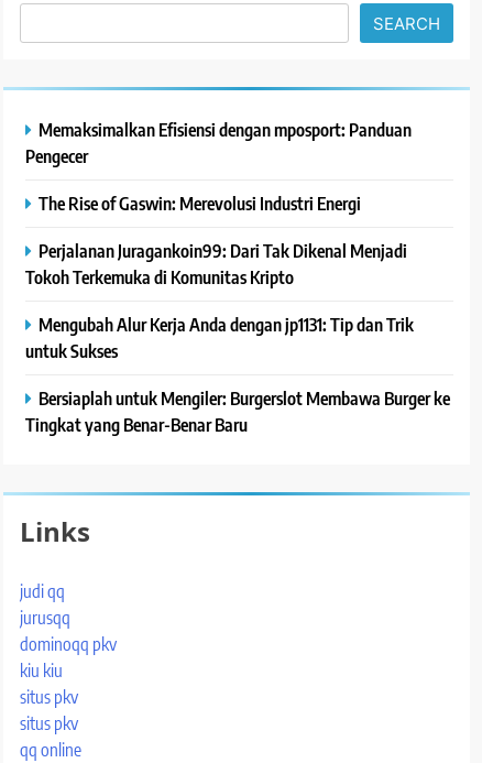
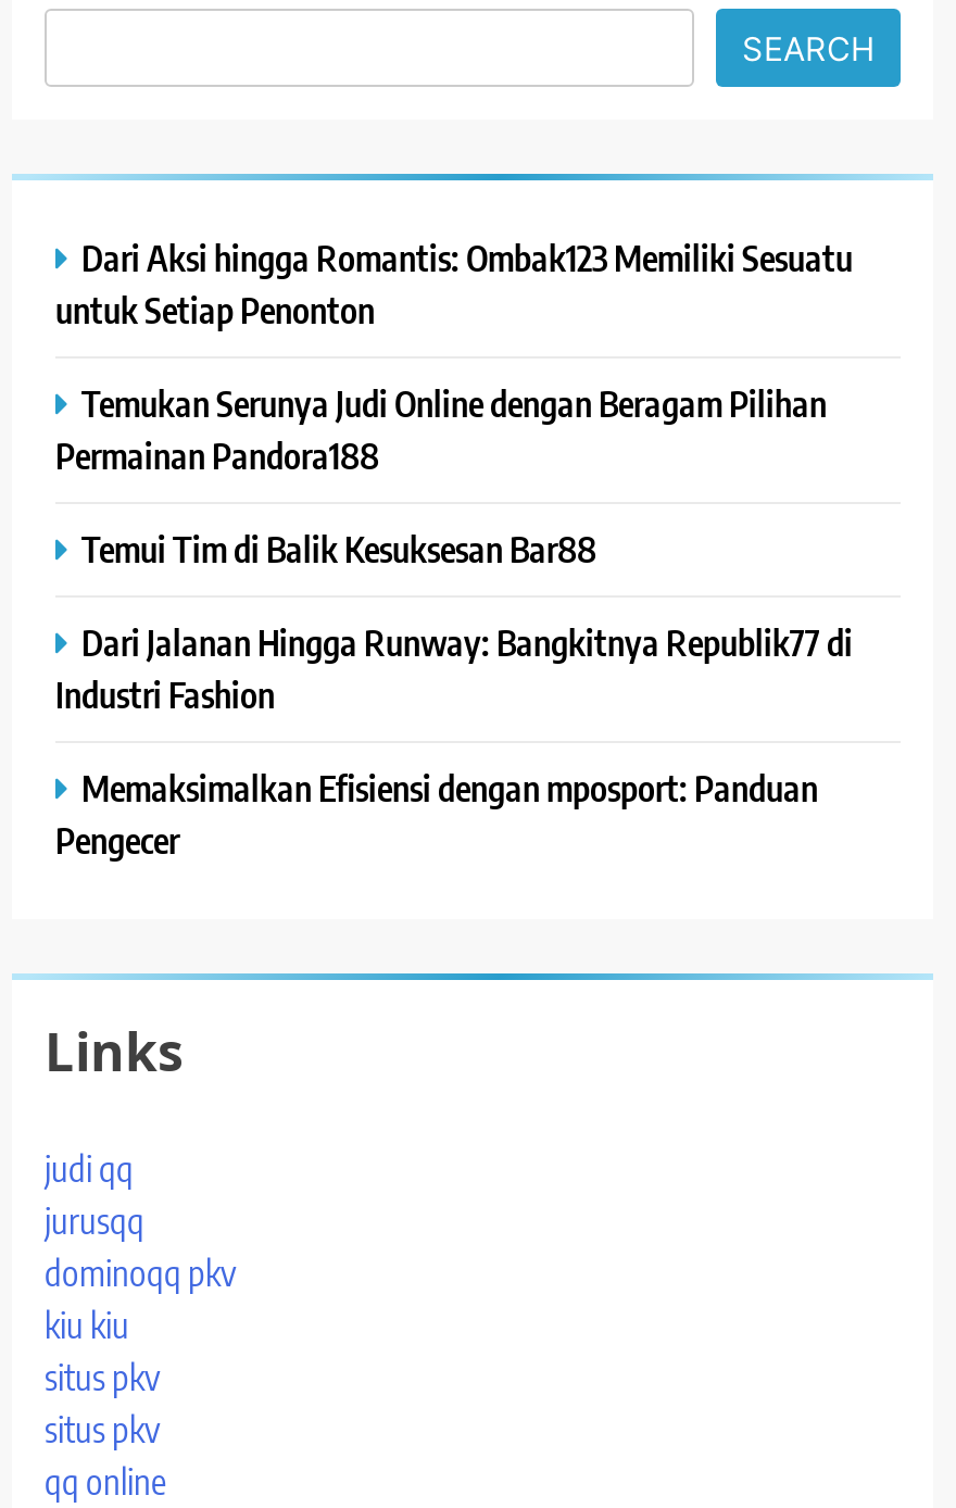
+ Dari Aksi hingga Romantis: Ombak123 Memiliki Sesuatu
+ untuk Setiap Penonton
+ Temukan Serunya Judi Online dengan Beragam Pilihan
+ Permainan Pandora188
+ Temui Tim di Balik Kesuksesan Bar88
+ Dari Jalanan Hingga Runway: Bangkitnya Republik77 di
+ Industri Fashion

moved down: Memaksimalkan Efisiensi dengan mposport: Panduan | Pengecer

- The Rise of Gaswin: Merevolusi Industri Energi
- Perjalanan Juragankoin99: Dari Tak Dikenal Menjadi
- Tokoh Terkemuka di Komunitas Kripto
- Mengubah Alur Kerja Anda dengan jp1131: Tip dan Trik
- untuk Sukses
- Bersiaplah untuk Mengiler: Burgerslot Membawa Burger ke
- Tingkat yang Benar-Benar Baru
